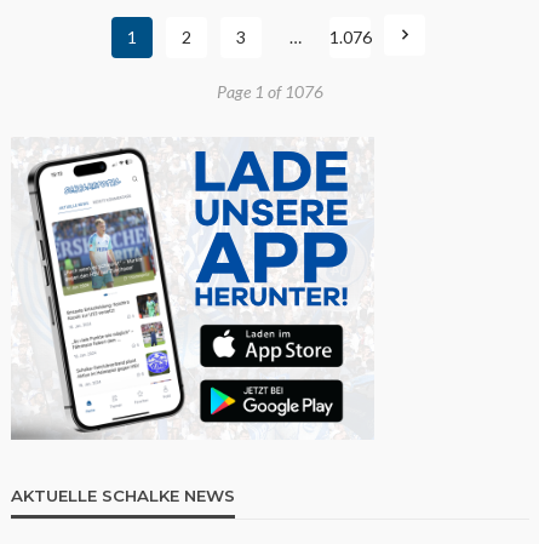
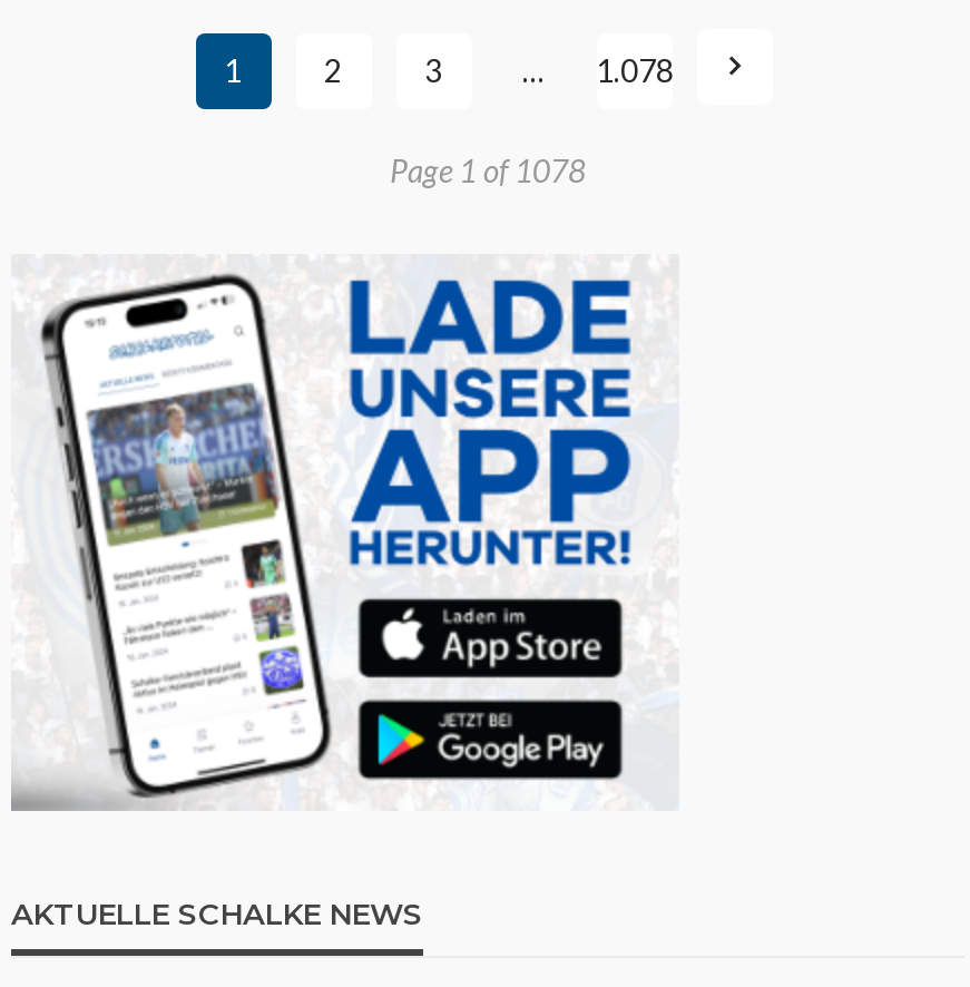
- 1.076
+ 1.078

- Page 1 of 1076
+ Page 1 of 1078
